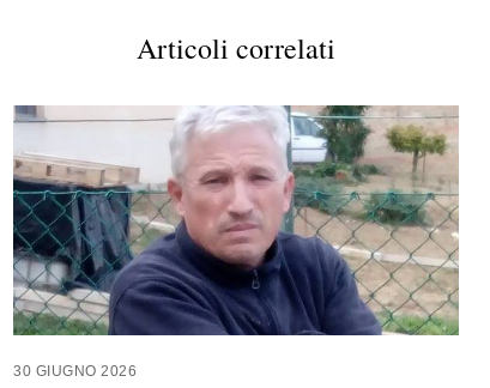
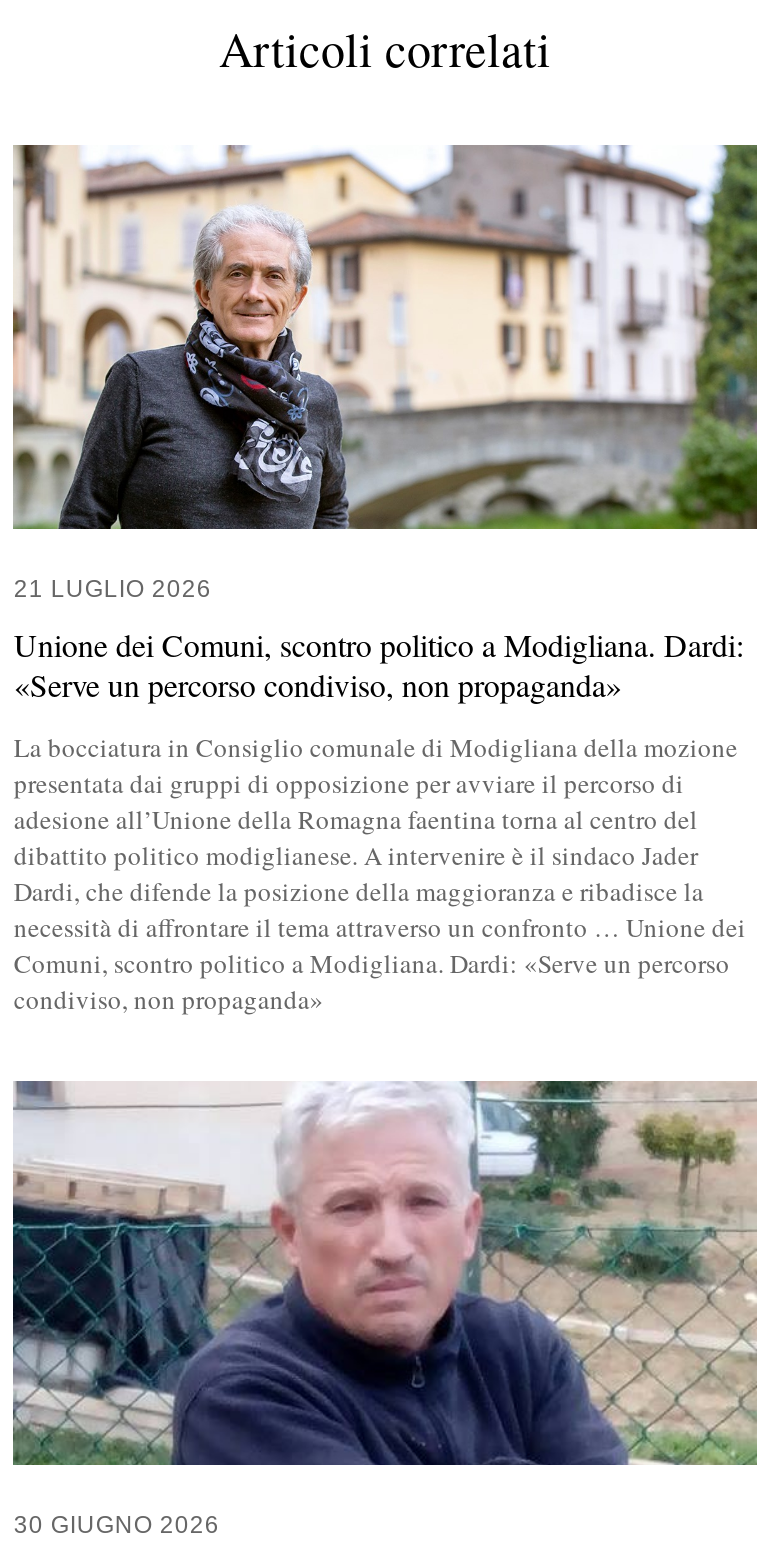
+ [image]
+ 21 LUGLIO 2026
+ Unione dei Comuni, scontro politico a Modigliana. Dardi:
+ «Serve un percorso condiviso, non propaganda»
+ La bocciatura in Consiglio comunale di Modigliana della mozione
+ presentata dai gruppi di opposizione per avviare il percorso di
+ adesione all’Unione della Romagna faentina torna al centro del
+ dibattito politico modiglianese. A intervenire è il sindaco Jader
+ Dardi, che difende la posizione della maggioranza e ribadisce la
+ necessità di affrontare il tema attraverso un confronto … Unione dei
+ Comuni, scontro politico a Modigliana. Dardi: «Serve un percorso
+ condiviso, non propaganda»
